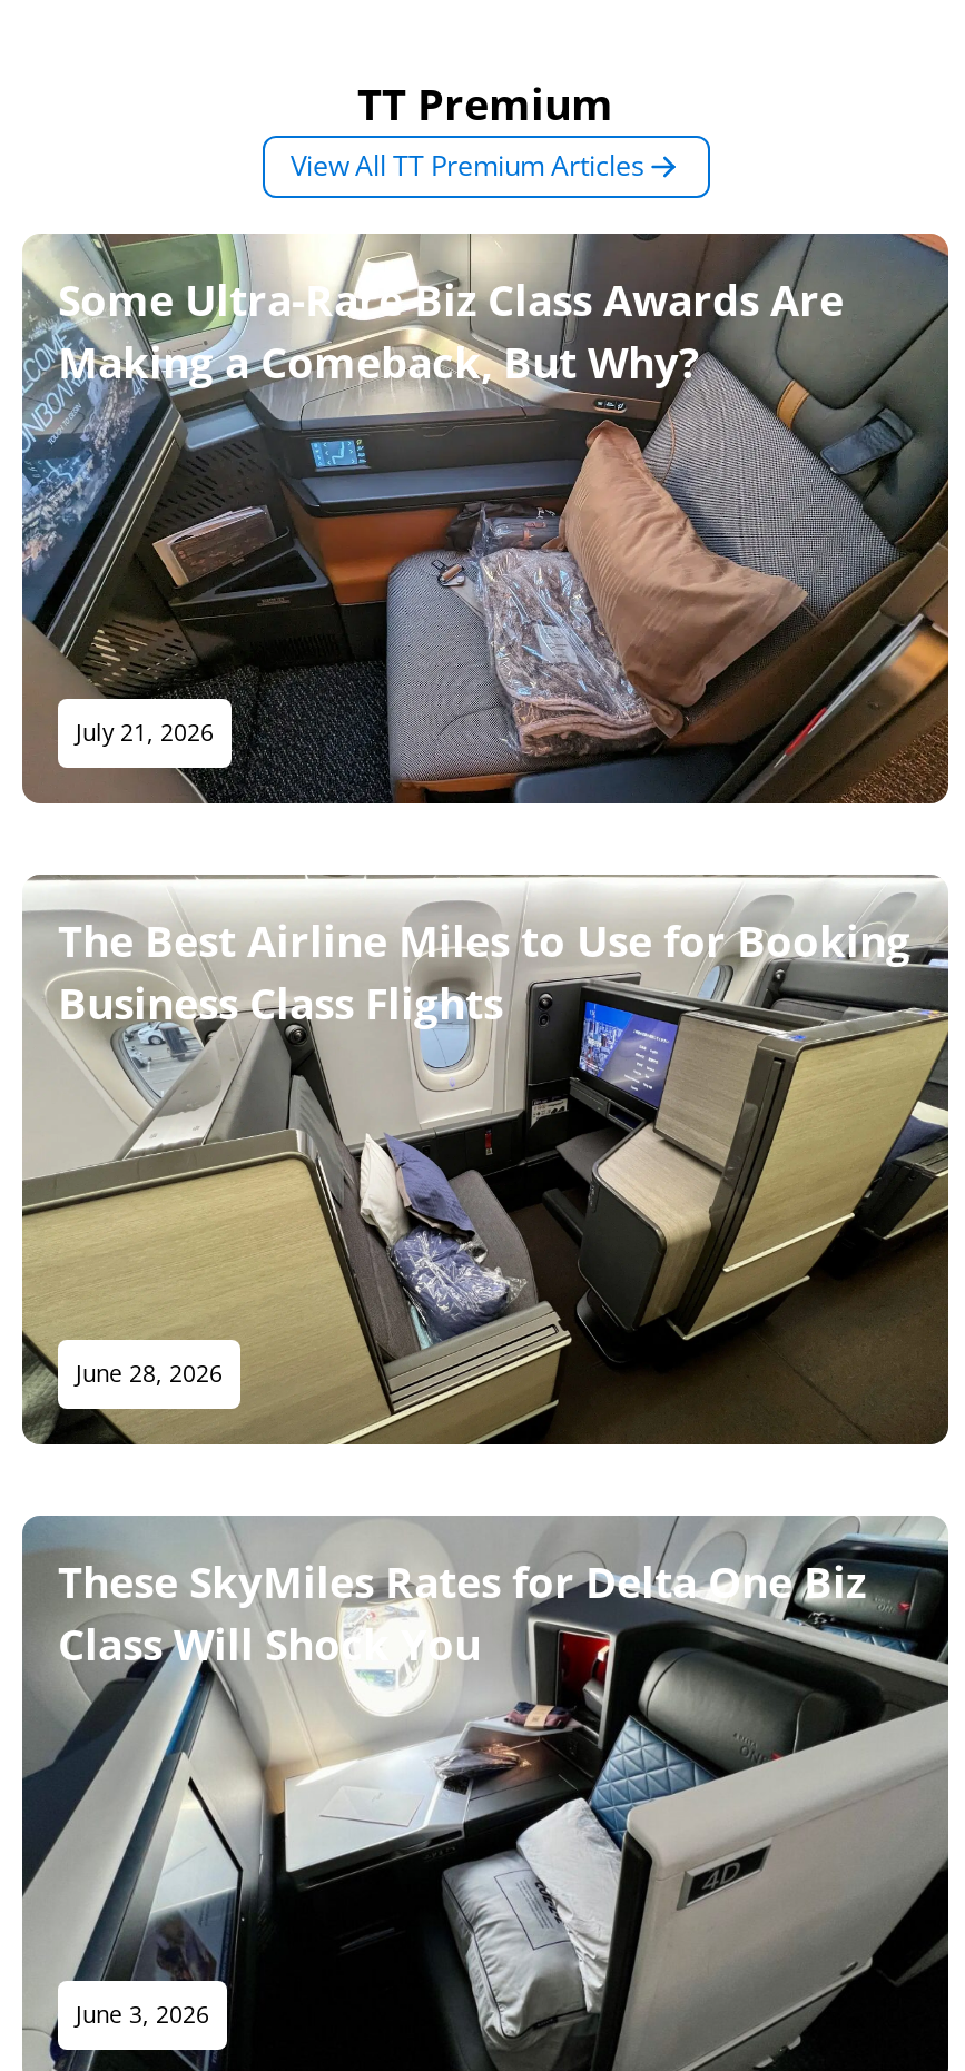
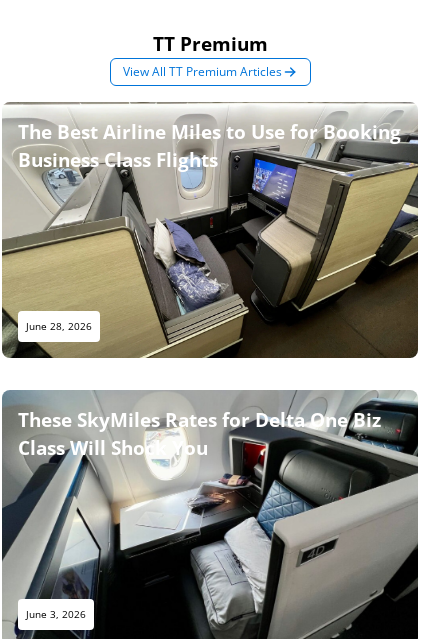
- [image]
- Some Ultra-Rare Biz Class Awards Are
- Making a Comeback, But Why?

- July 21, 2026
